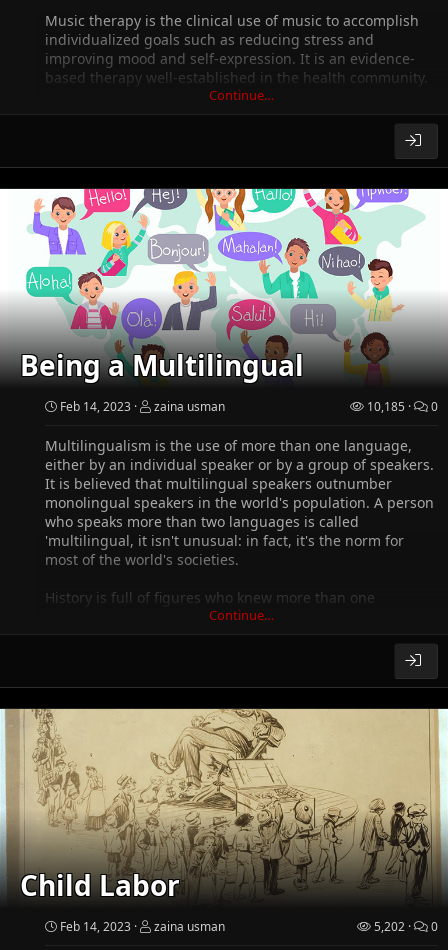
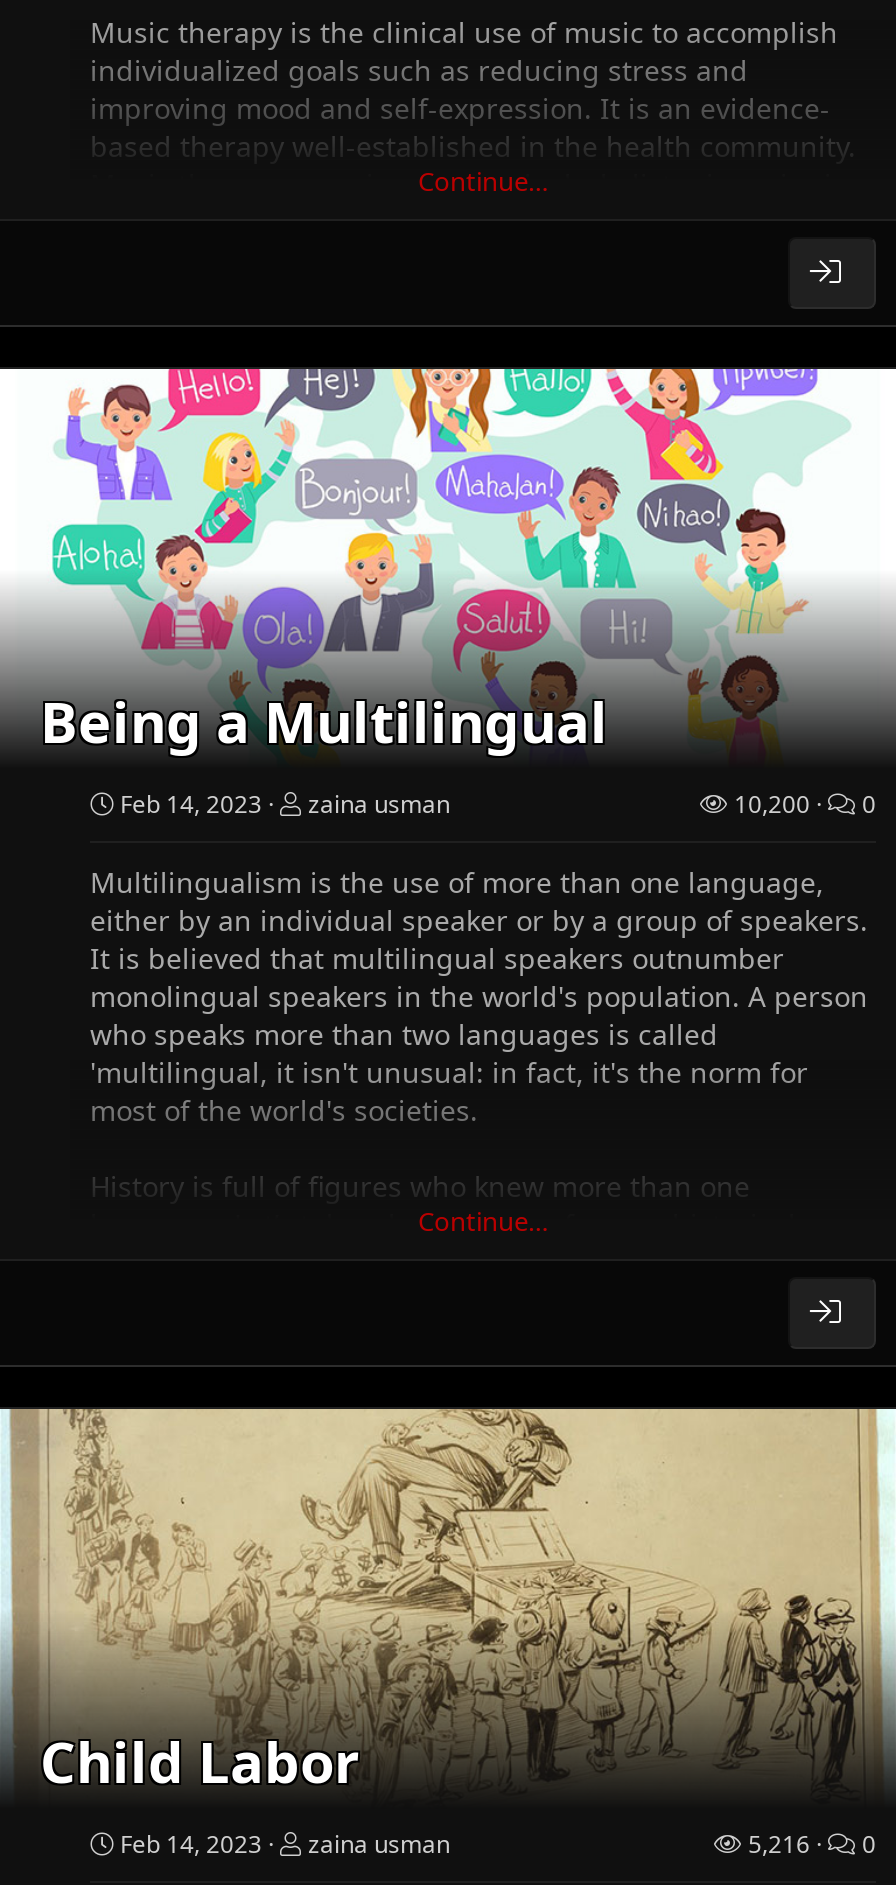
- 10,185 0
+ 10,200 0

- 5,202 0
+ 5,216 0
